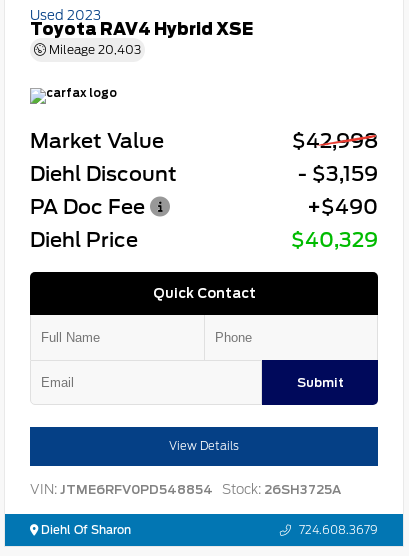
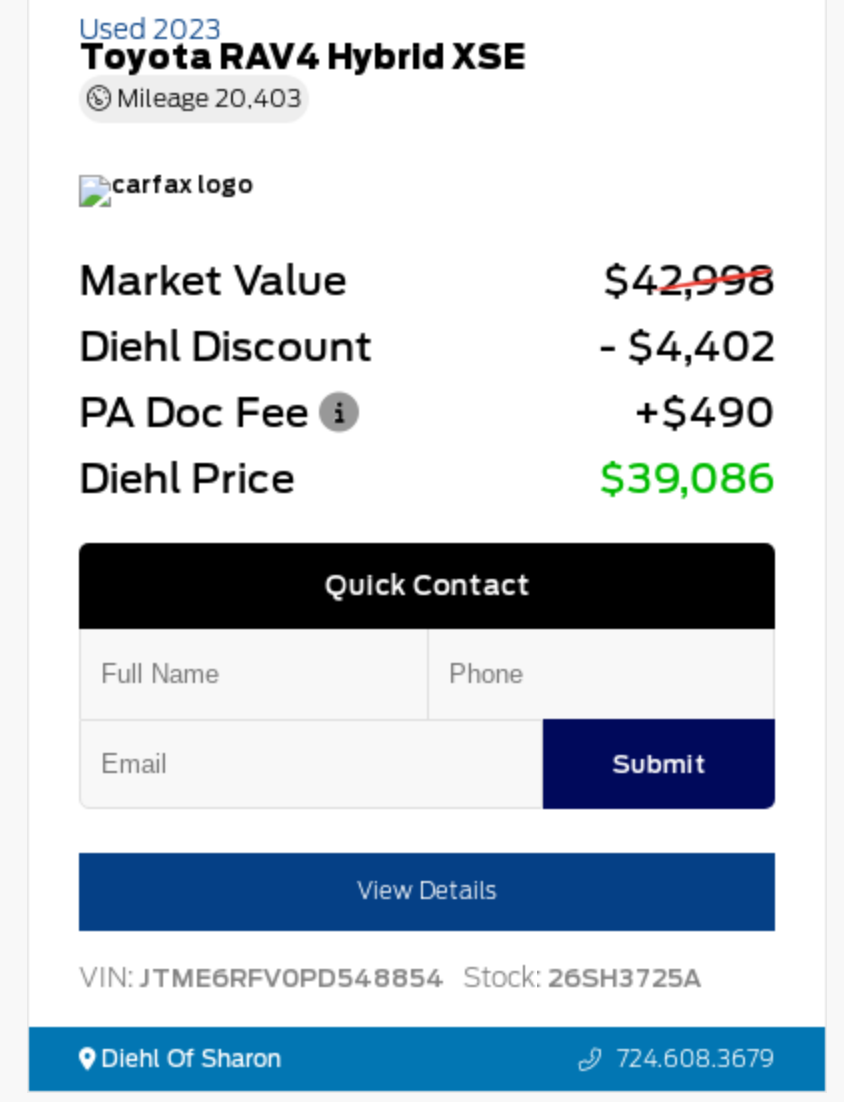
- - $3,159
+ - $4,402

- $40,329
+ $39,086
